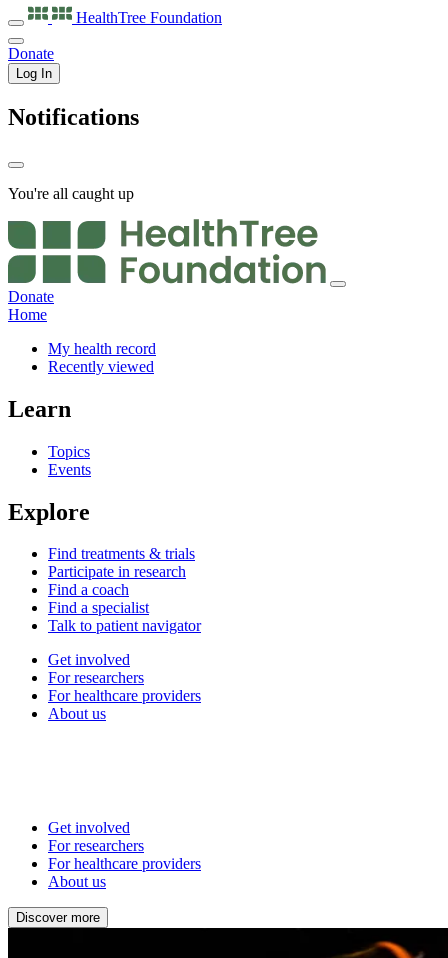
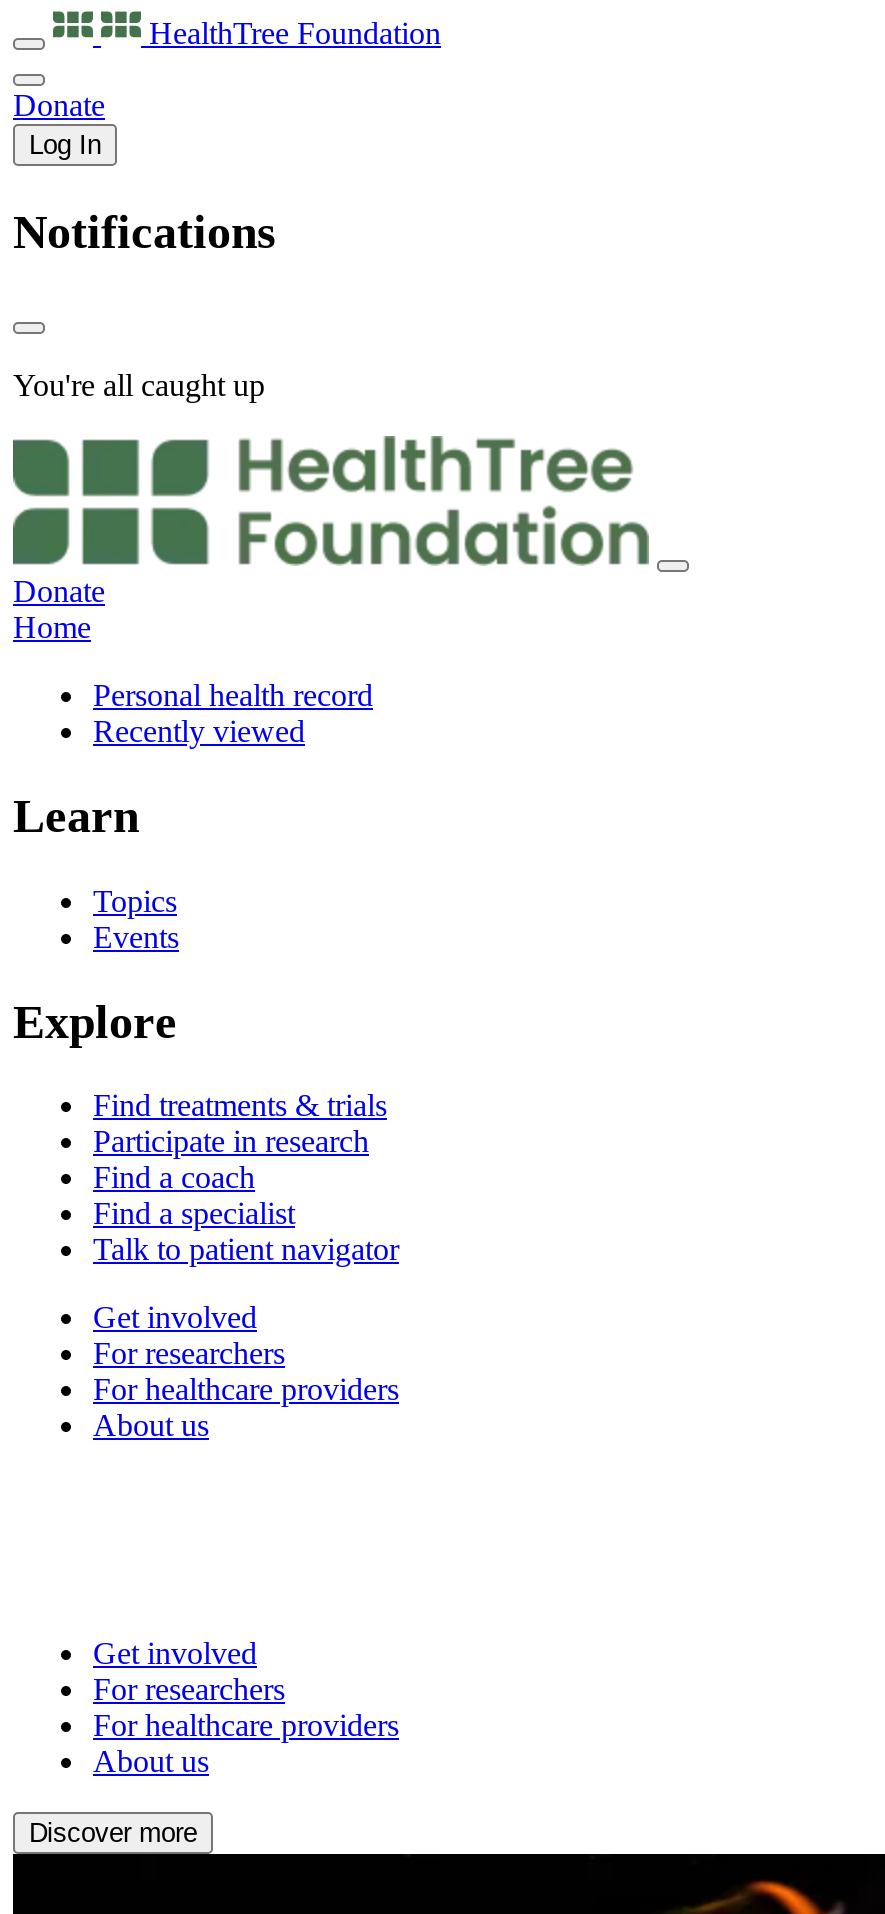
- My health record
+ Personal health record
